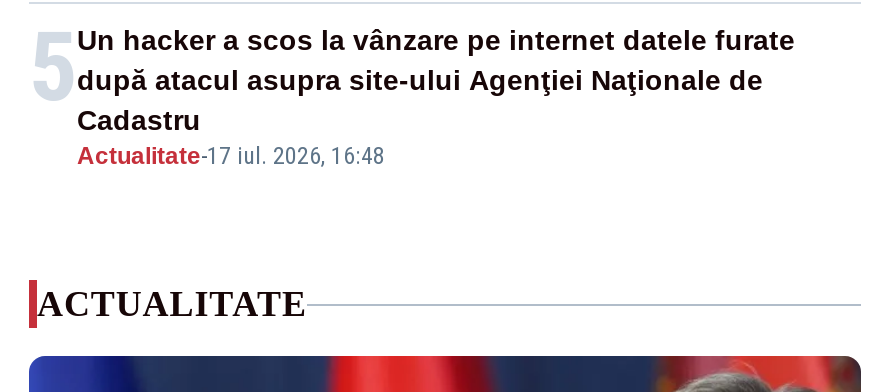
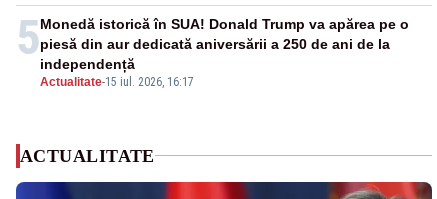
- Un hacker a scos la vânzare pe internet datele furate
- după atacul asupra site-ului Agenţiei Naţionale de
- Cadastru
+ Monedă istorică în SUA! Donald Trump va apărea pe o
+ piesă din aur dedicată aniversării a 250 de ani de la
+ independență

- Actualitate-17 iul. 2026, 16:48
+ Actualitate-15 iul. 2026, 16:17
